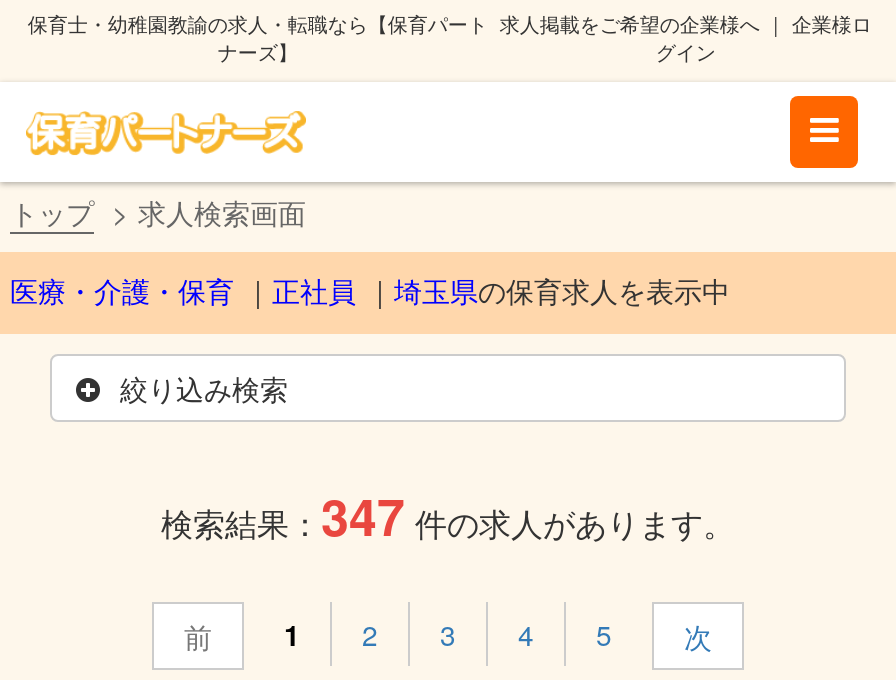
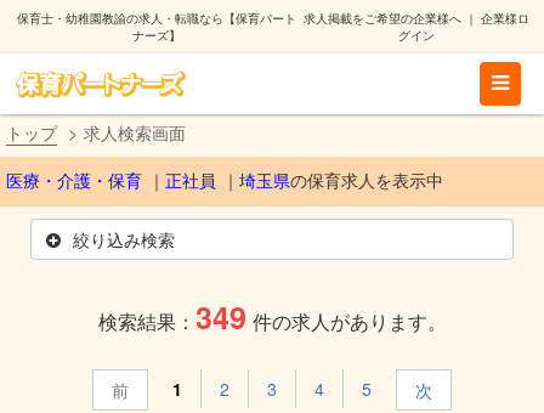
- 検索結果：347 件の求人があります。
+ 検索結果：349 件の求人があります。
